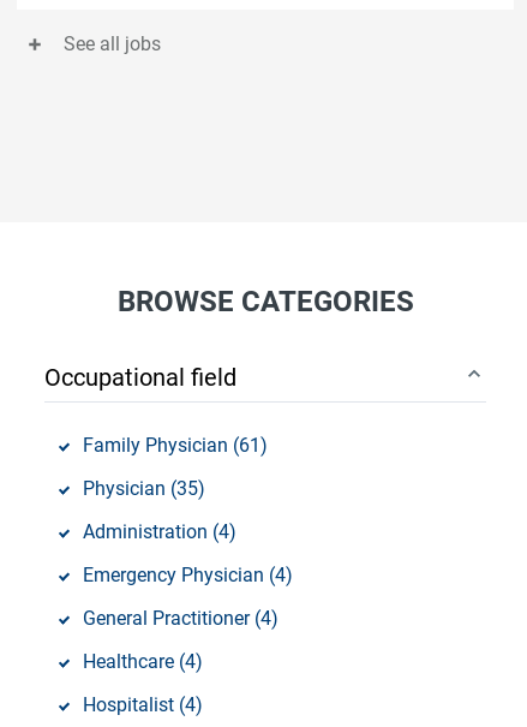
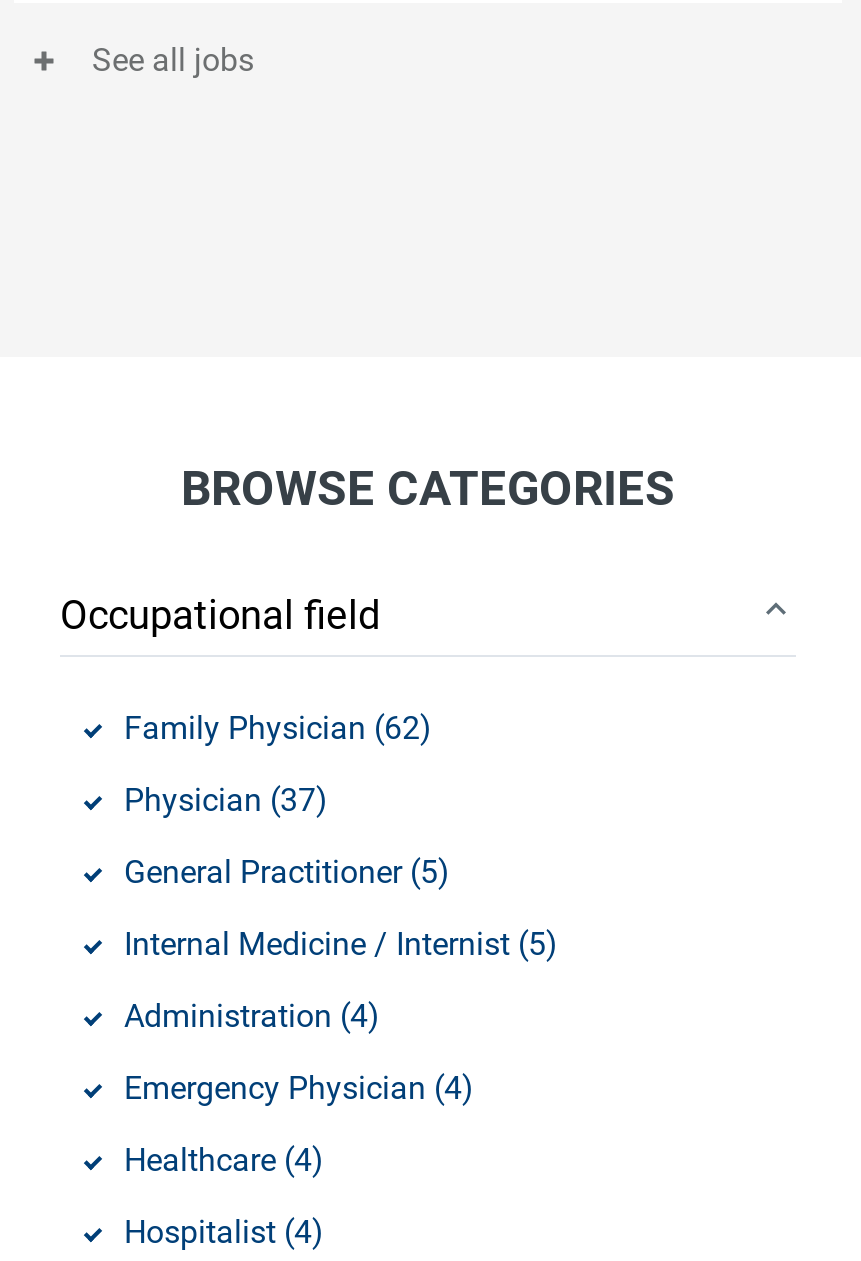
- Family Physician (61)
- Physician (35)
+ Family Physician (62)
+ Physician (37)
+ General Practitioner (5)
+ Internal Medicine / Internist (5)

moved down: Administration (4) | Emergency Physician (4)

- General Practitioner (4)
